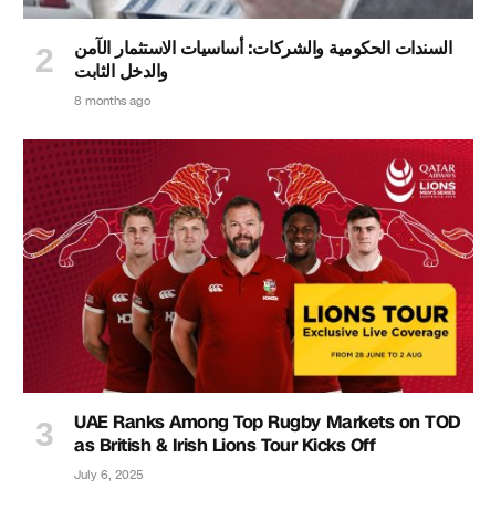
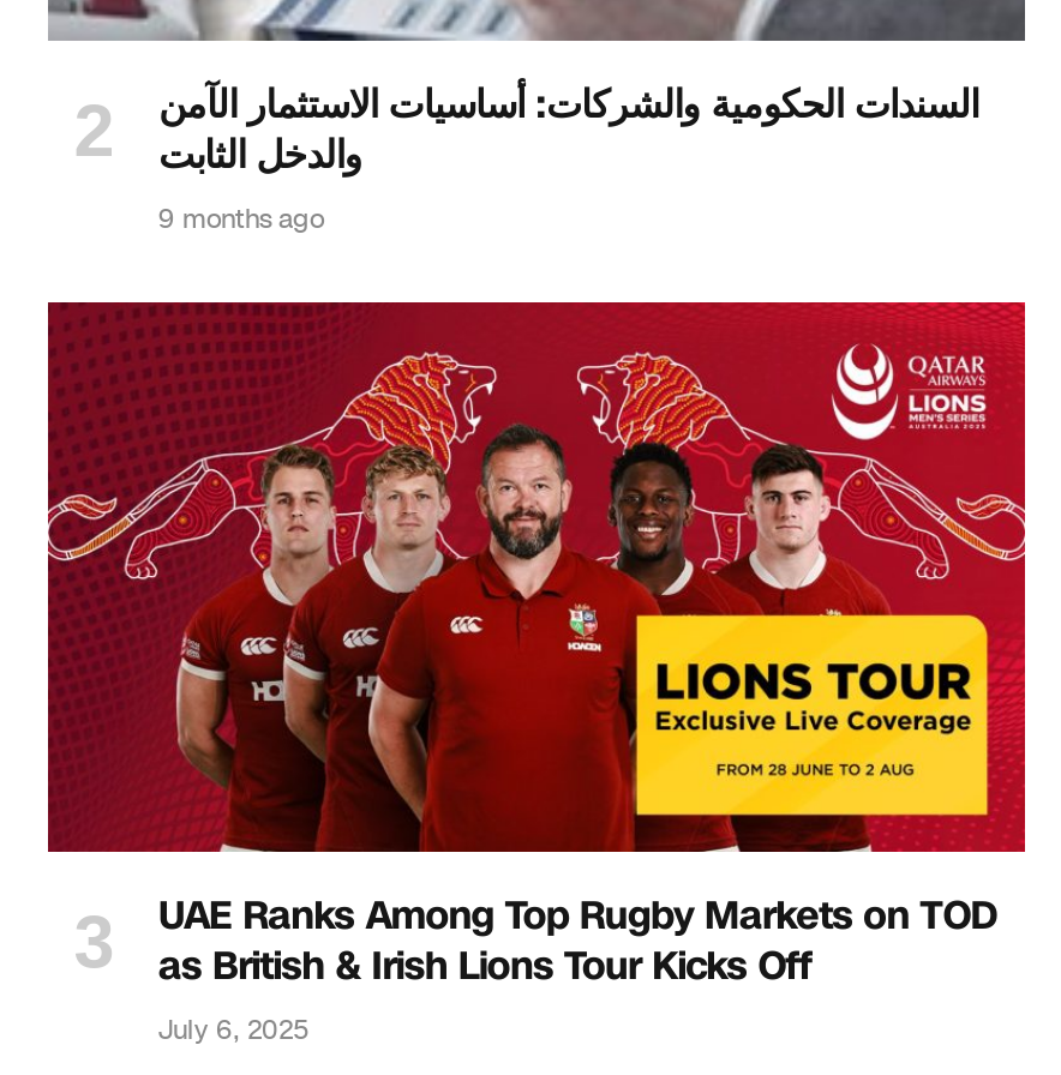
- 8 months ago
+ 9 months ago
